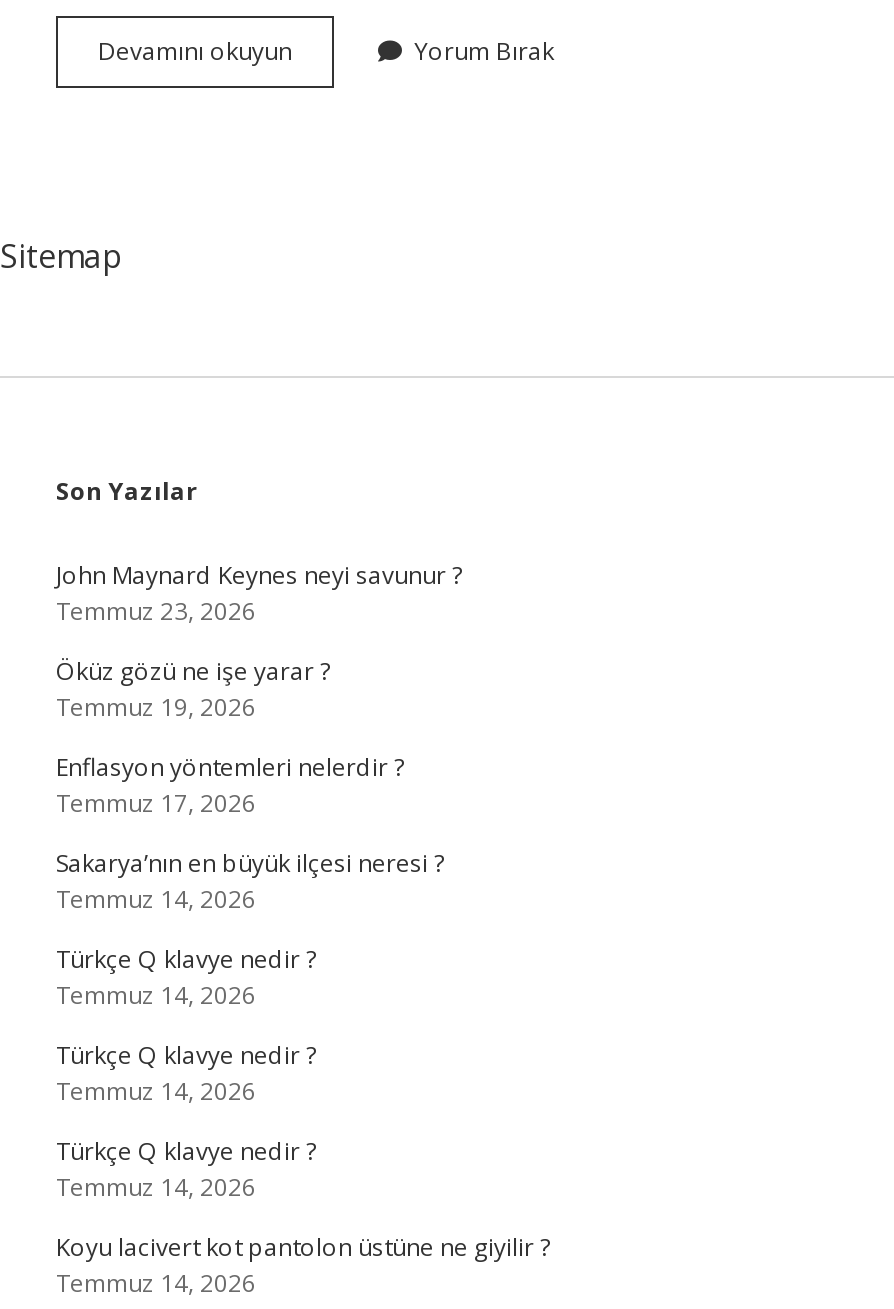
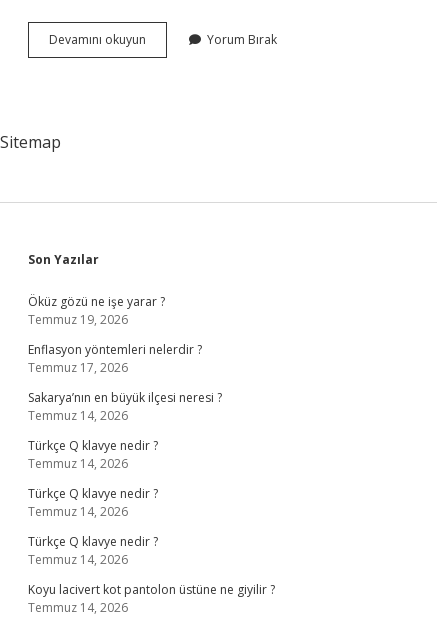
- John Maynard Keynes neyi savunur ?
- Temmuz 23, 2026
